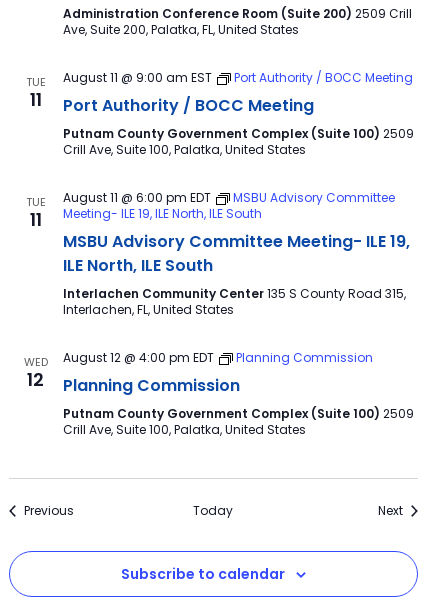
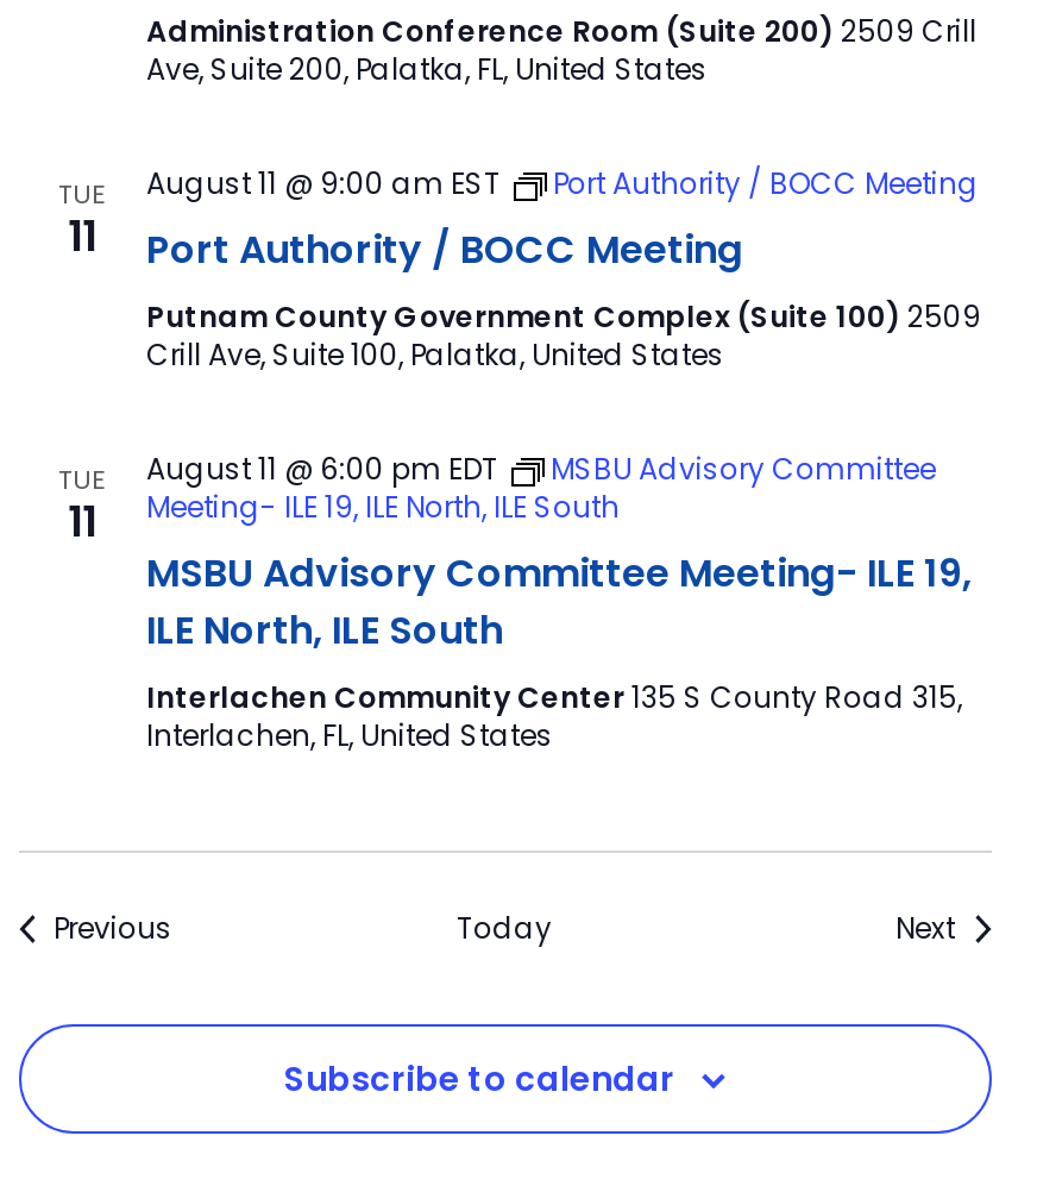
- WED
- 12

- August 12 @ 4:00 pm EDT
- Planning Commission
- Planning Commission
- Putnam County Government Complex (Suite 100) 2509
- Crill Ave, Suite 100, Palatka, United States
